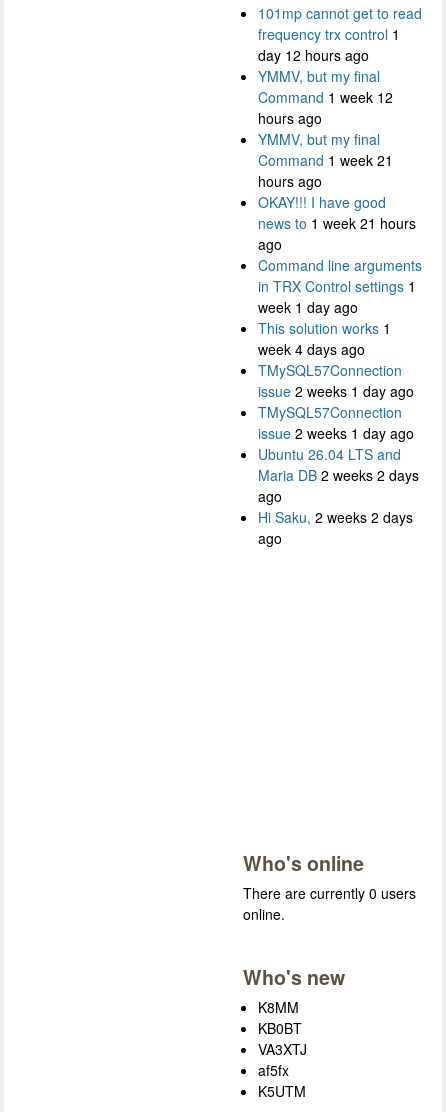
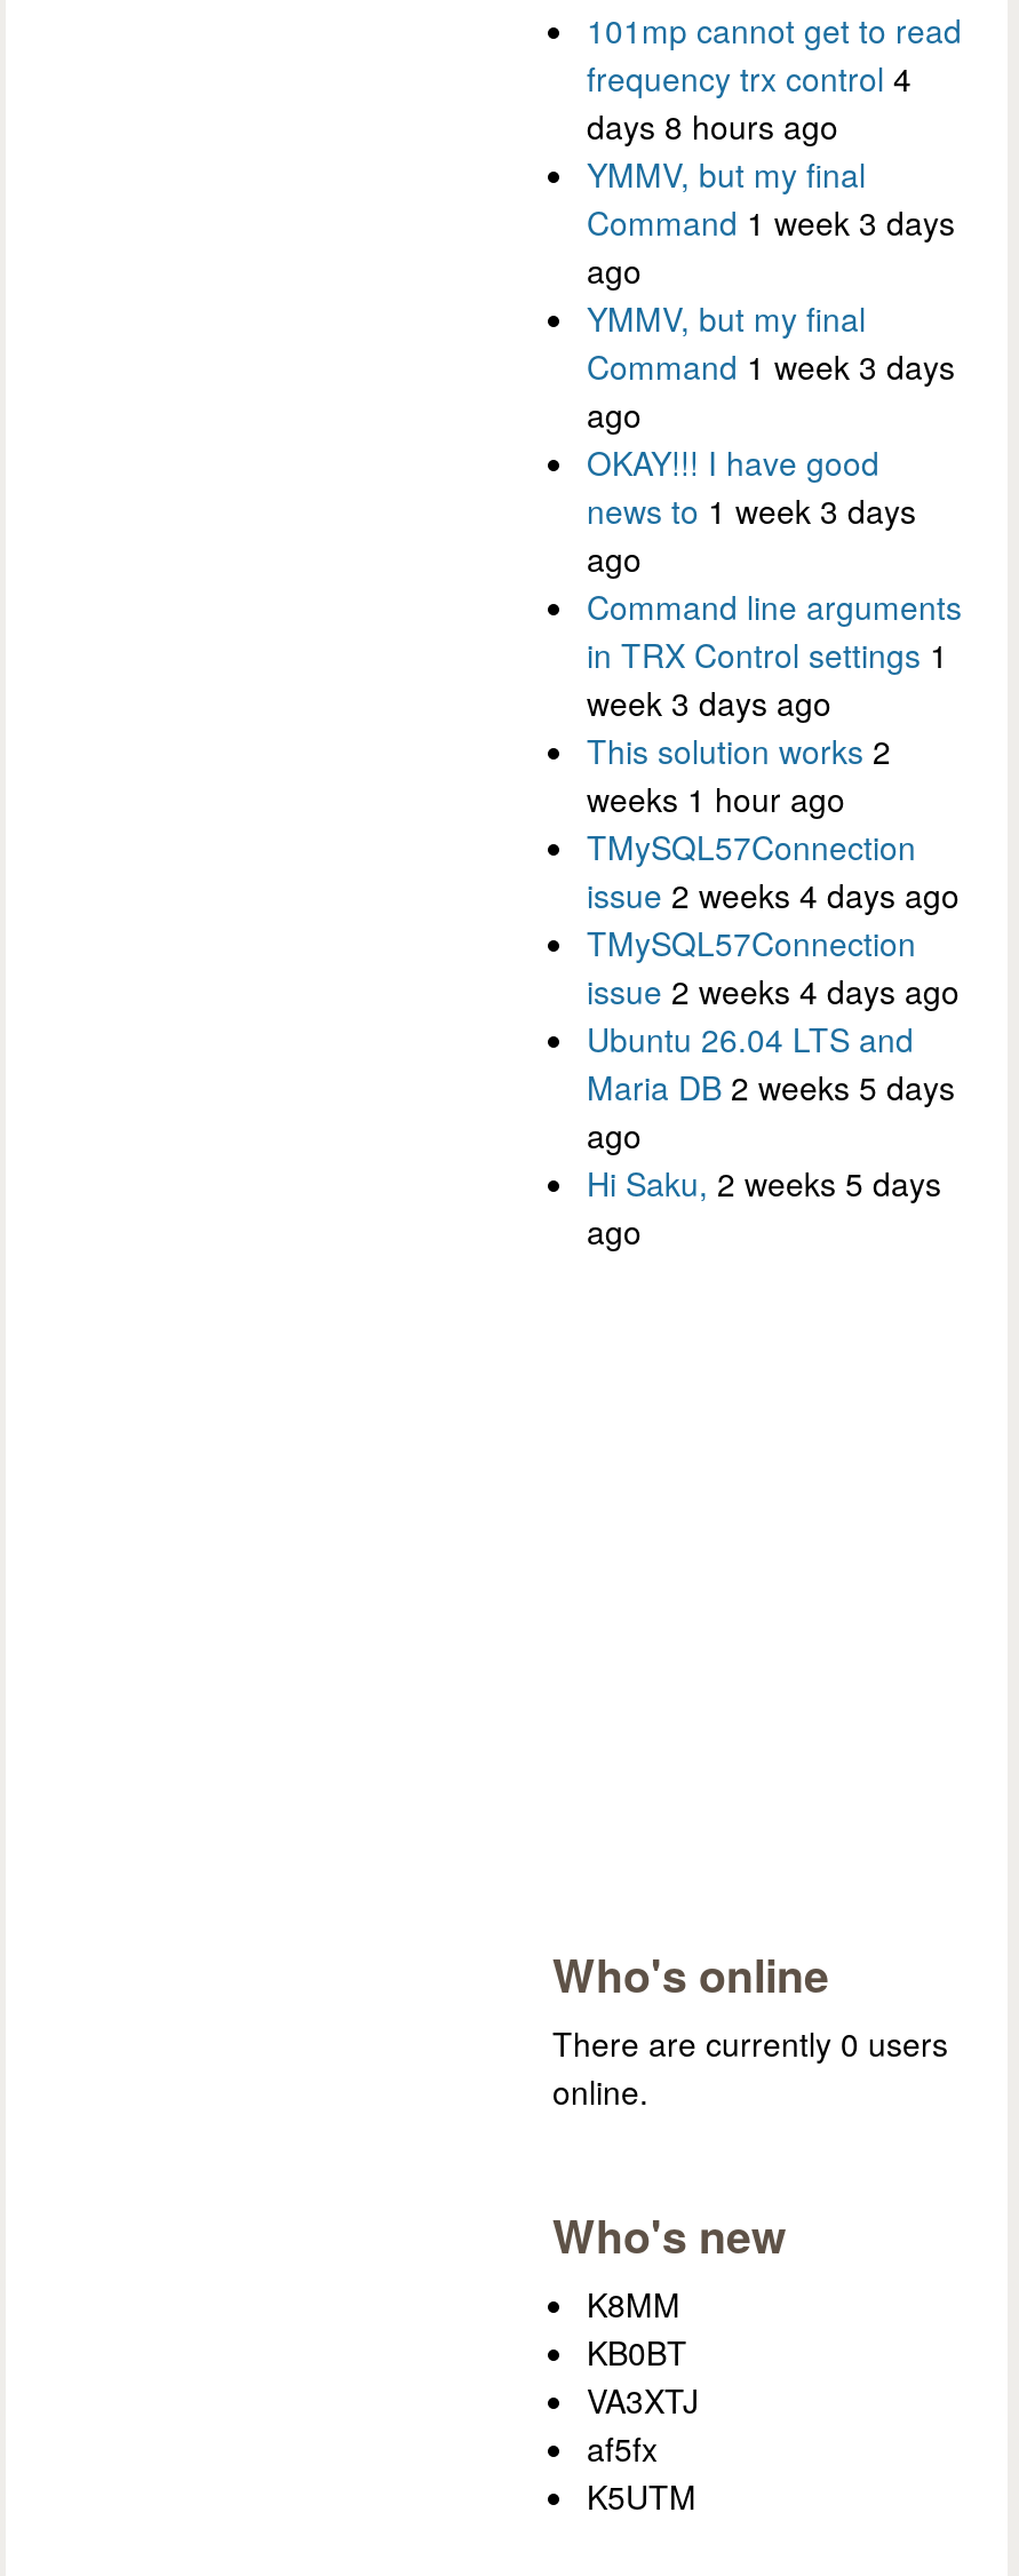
- frequency trx control 1
+ frequency trx control 4

- day 12 hours ago
+ days 8 hours ago

- Command 1 week 12
- hours ago
+ Command 1 week 3 days
+ ago

- Command 1 week 21
- hours ago
+ Command 1 week 3 days
+ ago

- news to 1 week 21 hours
+ news to 1 week 3 days

- week 1 day ago
+ week 3 days ago

- This solution works 1
+ This solution works 2

- week 4 days ago
+ weeks 1 hour ago

- issue 2 weeks 1 day ago
+ issue 2 weeks 4 days ago

- issue 2 weeks 1 day ago
+ issue 2 weeks 4 days ago

- Maria DB 2 weeks 2 days
+ Maria DB 2 weeks 5 days

- Hi Saku, 2 weeks 2 days
+ Hi Saku, 2 weeks 5 days
